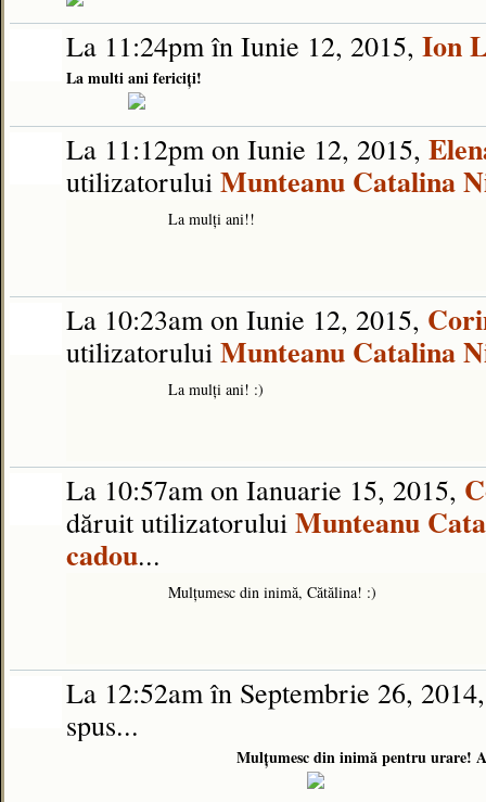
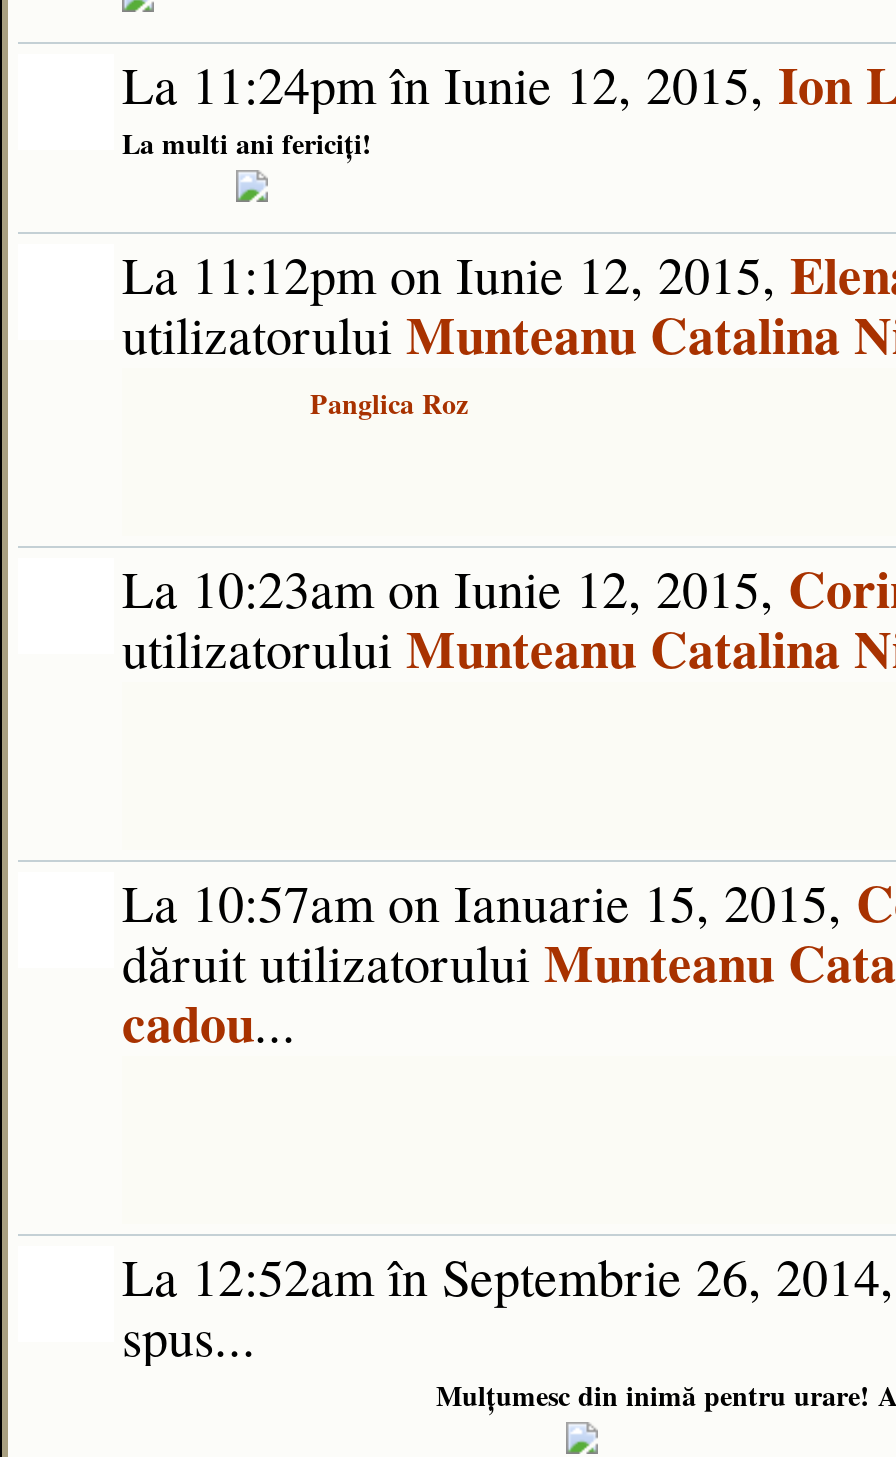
- La mulți ani!!
+ Panglica Roz

- La mulți ani! :)

- Mulțumesc din inimă, Cătălina! :)
